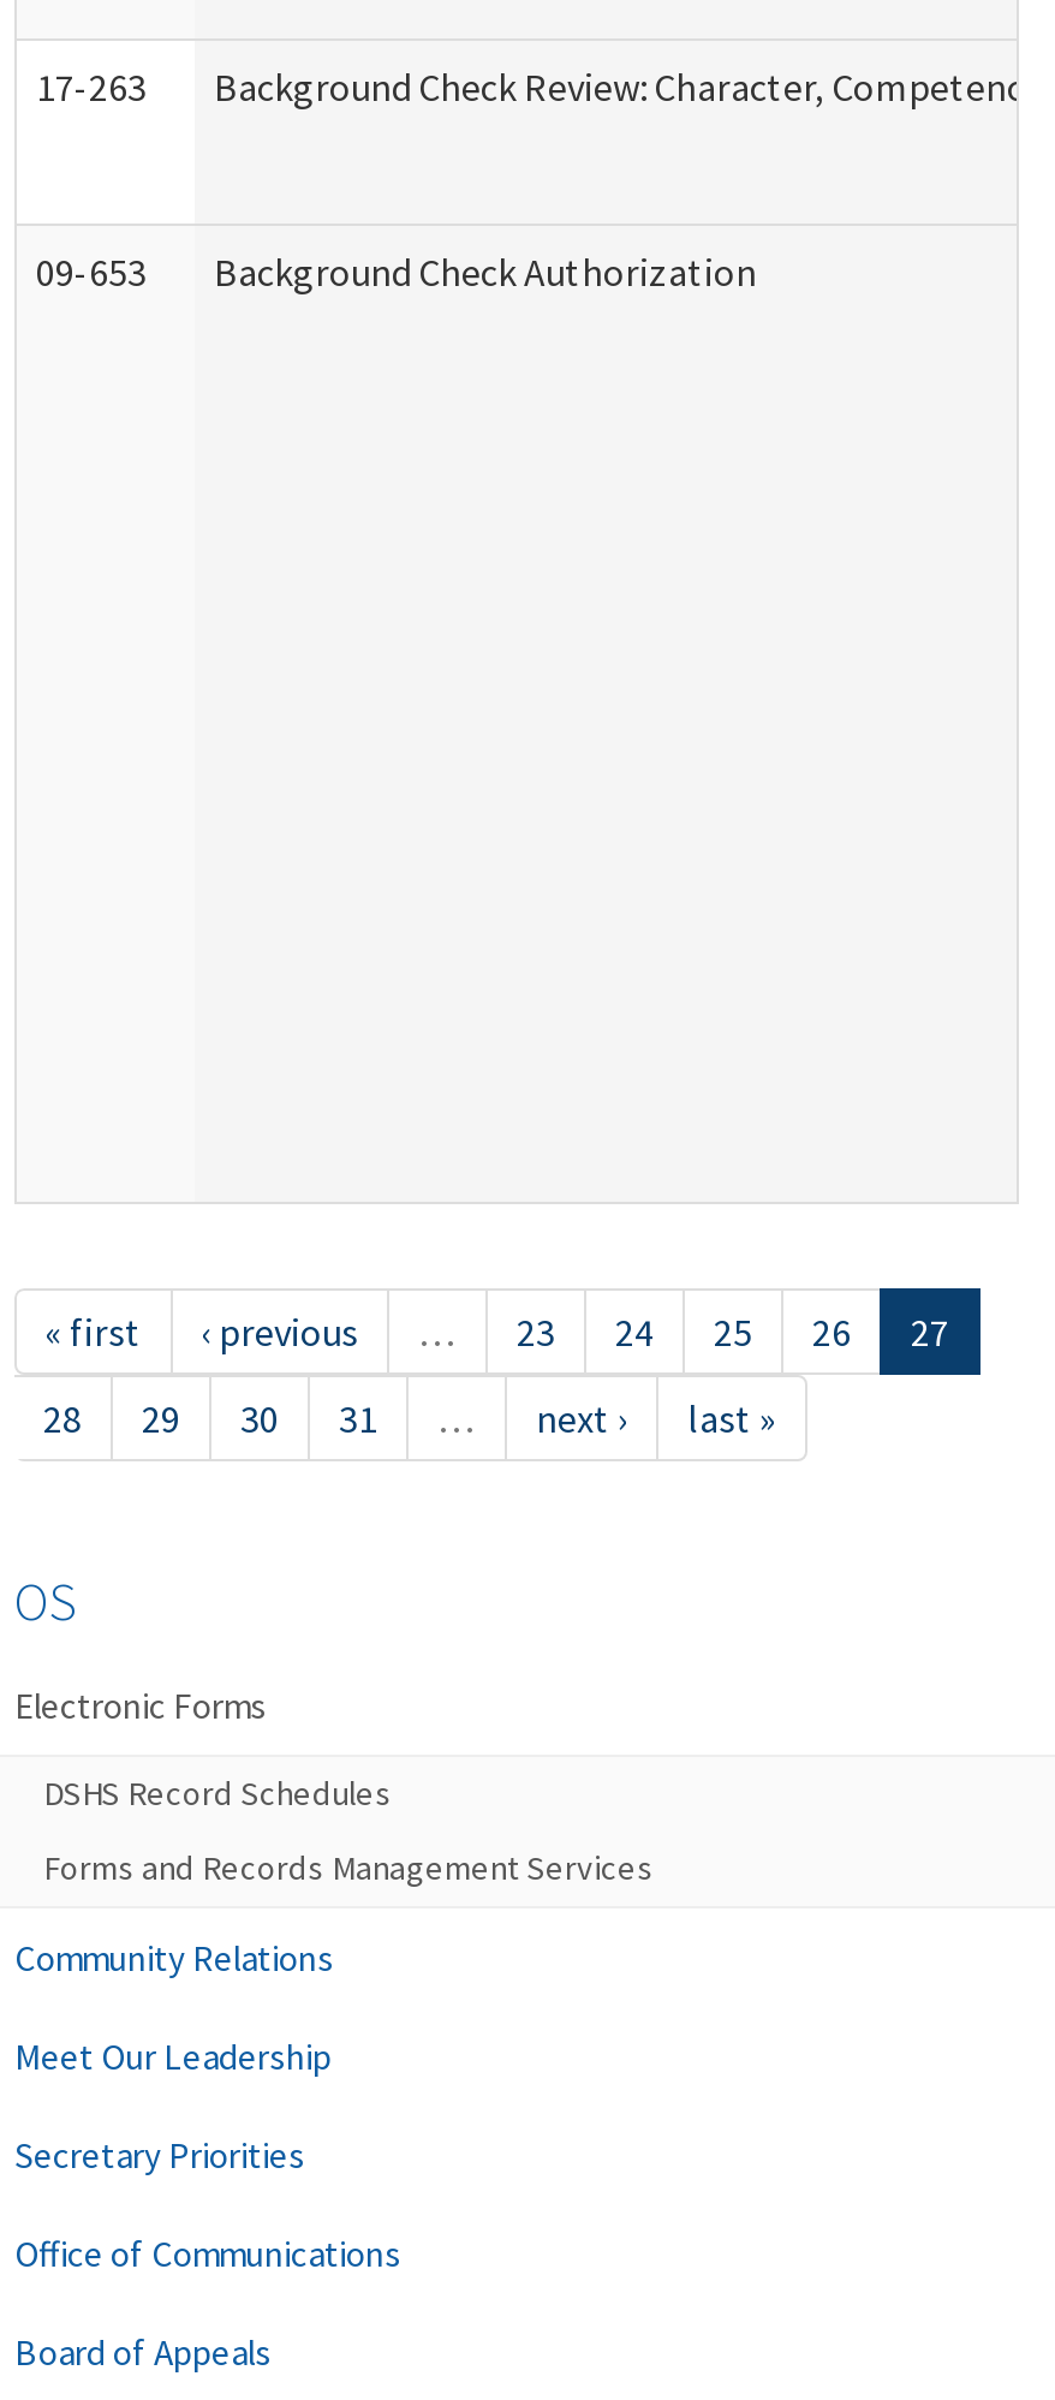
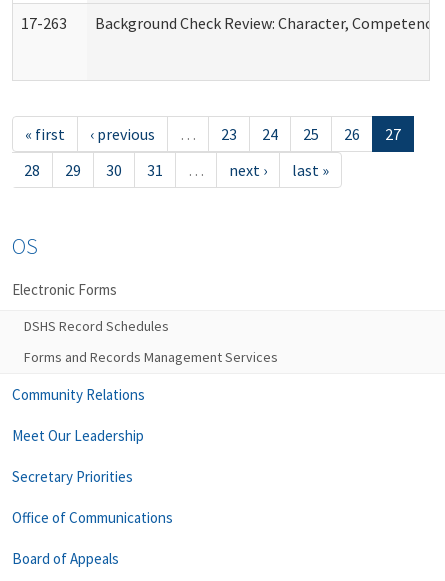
- 09-653
- Background Check Authorization
